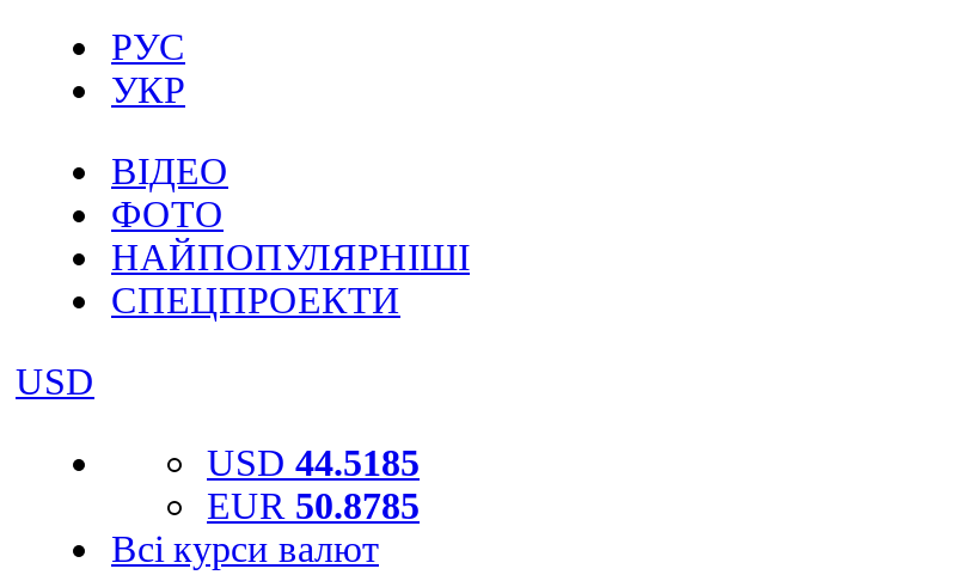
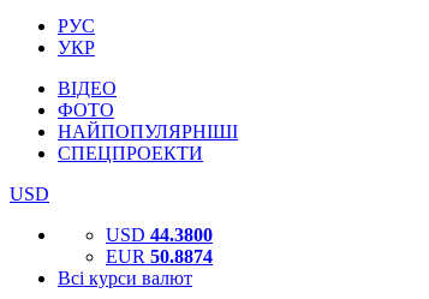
- USD 44.5185
+ USD 44.3800

- EUR 50.8785
+ EUR 50.8874
